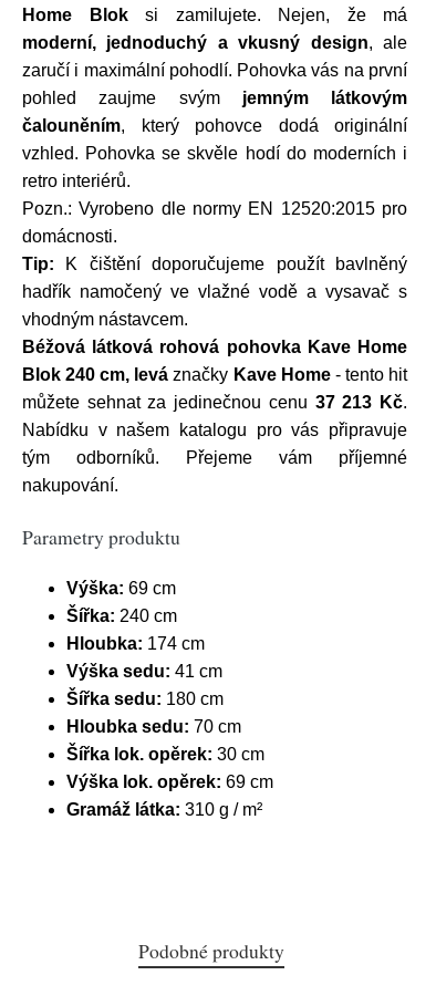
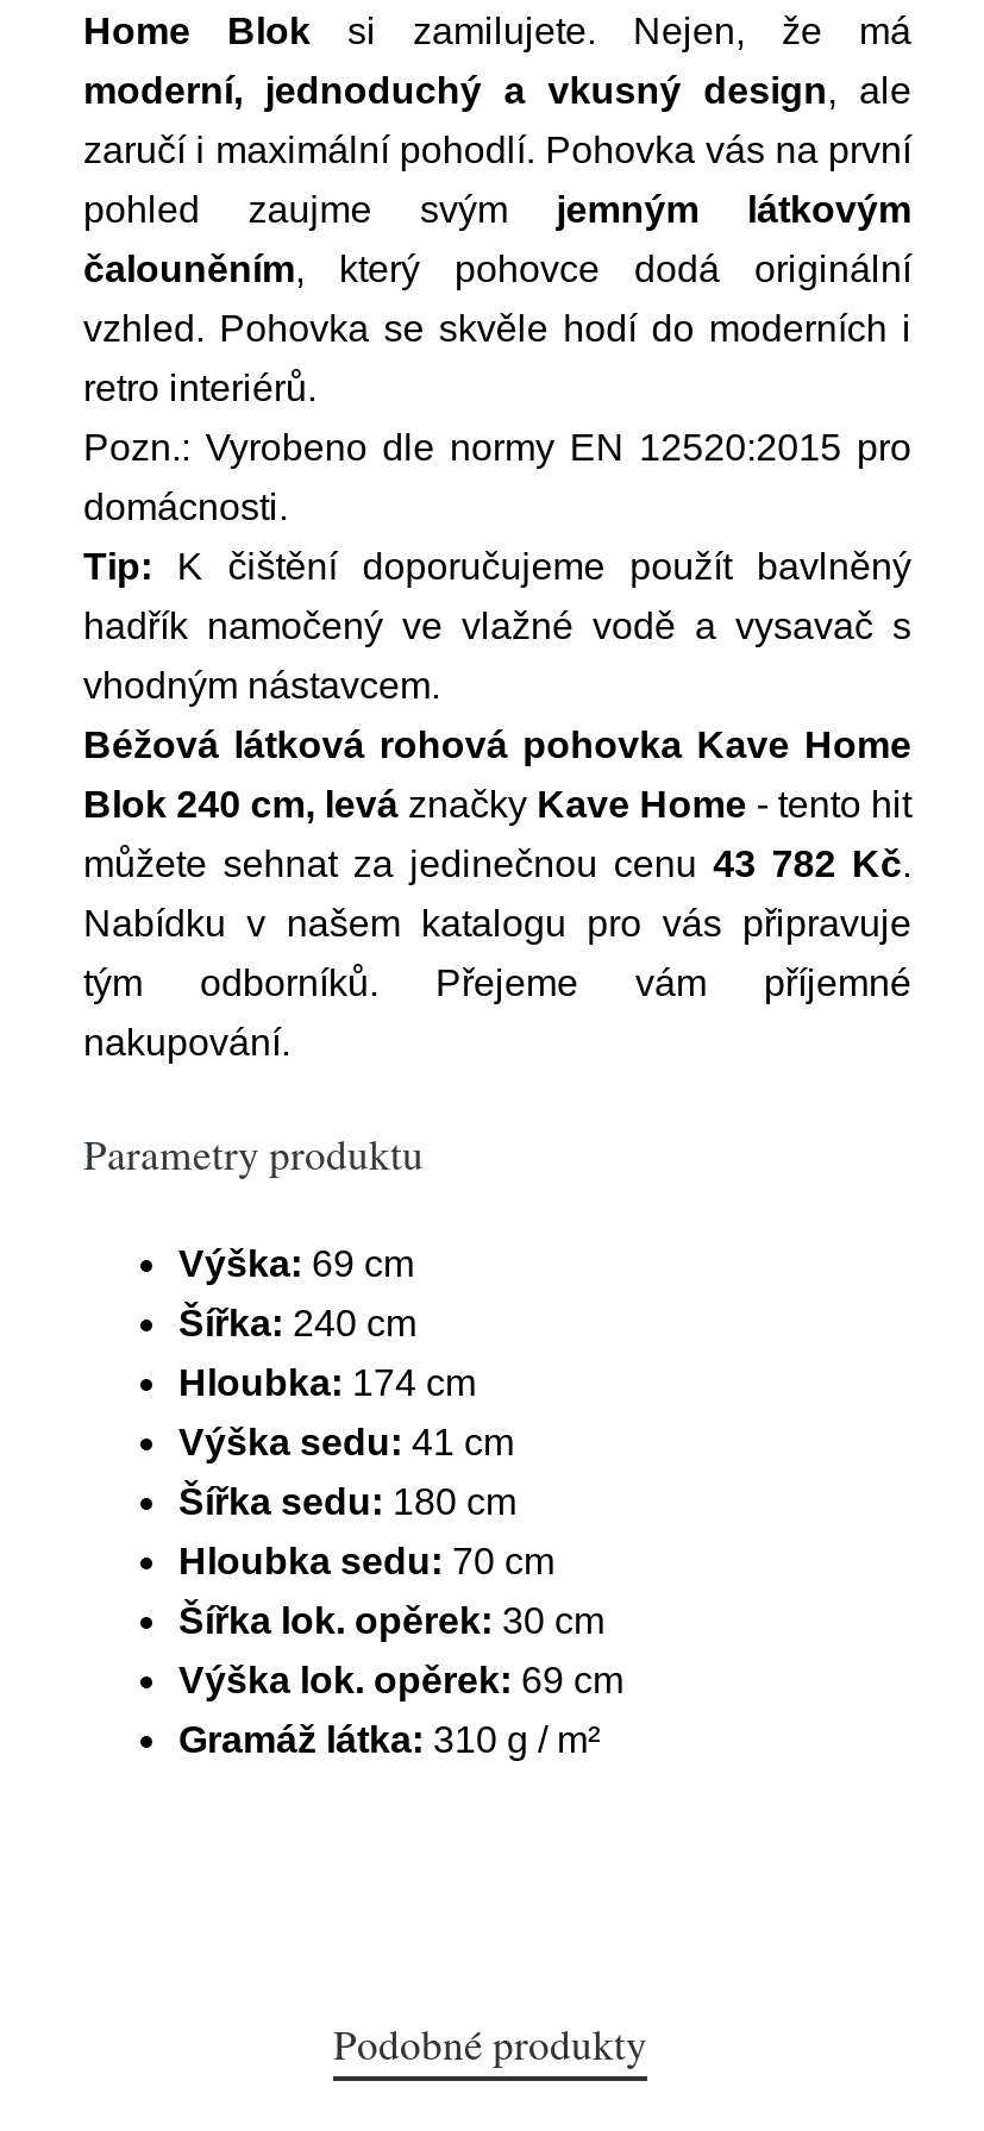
- můžete sehnat za jedinečnou cenu 37 213 Kč.
+ můžete sehnat za jedinečnou cenu 43 782 Kč.
